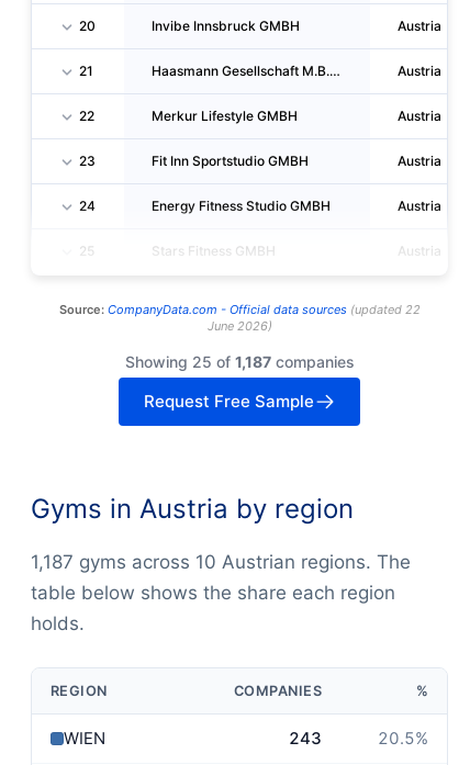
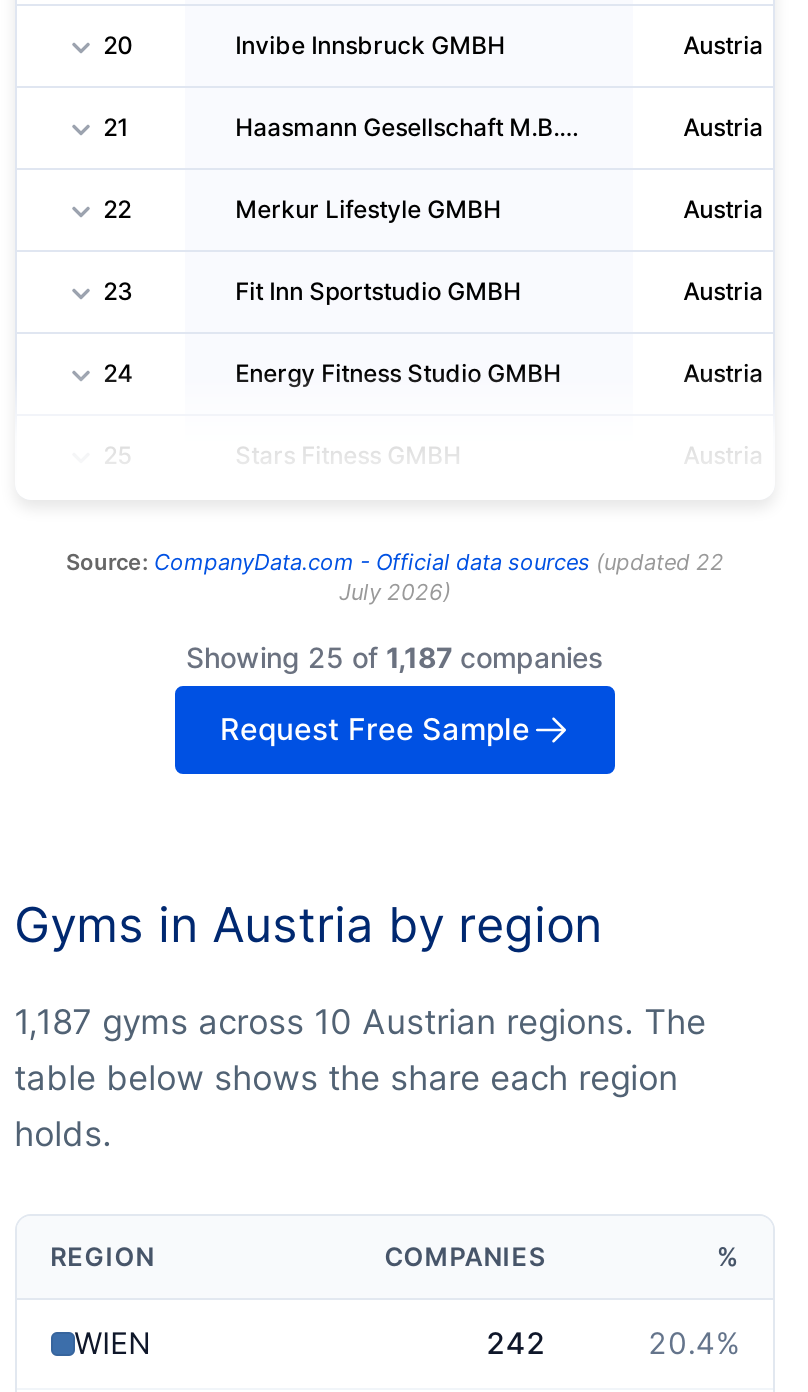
- June 2026)
+ July 2026)

- 243
+ 242

- 20.5%
+ 20.4%
